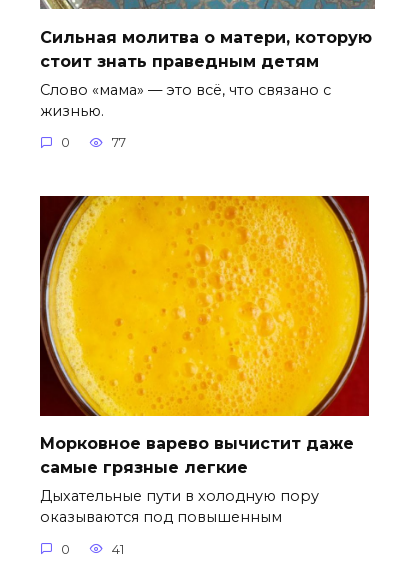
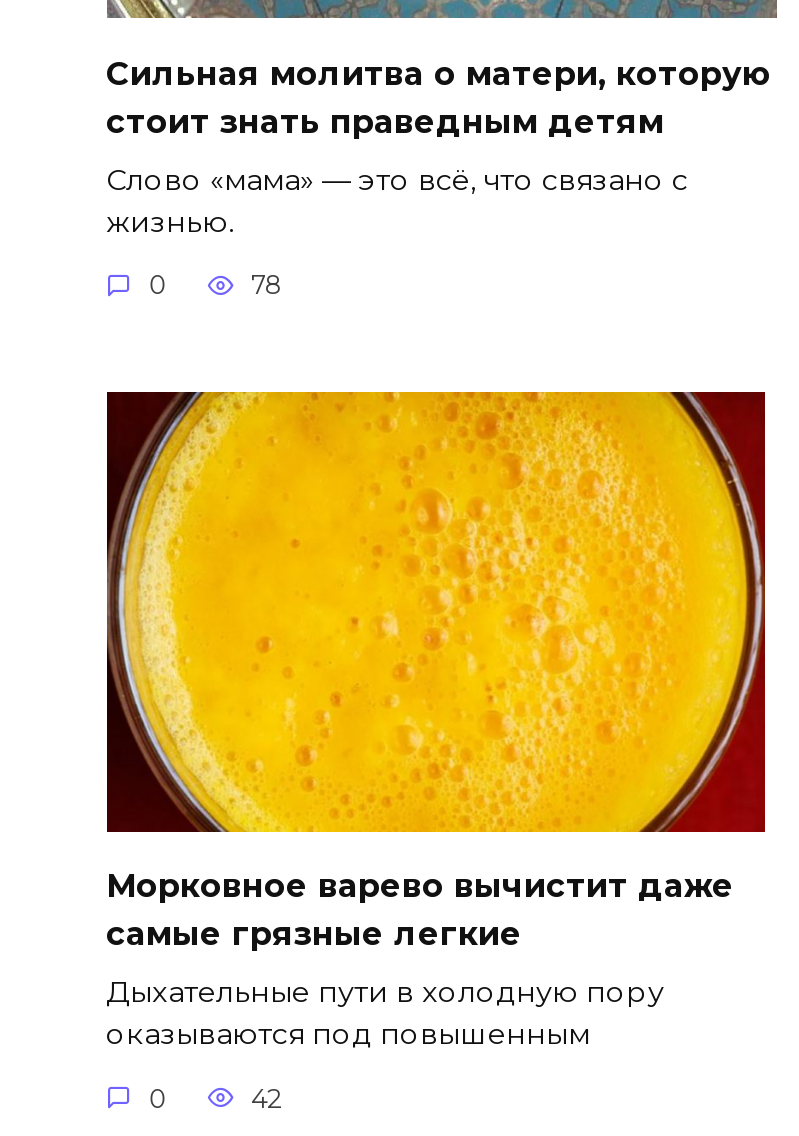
- 77
+ 78

- 41
+ 42
